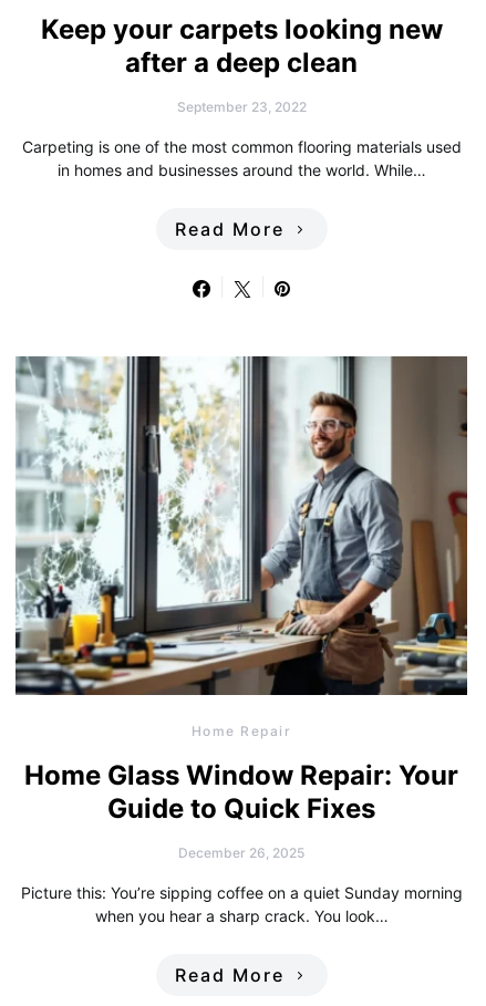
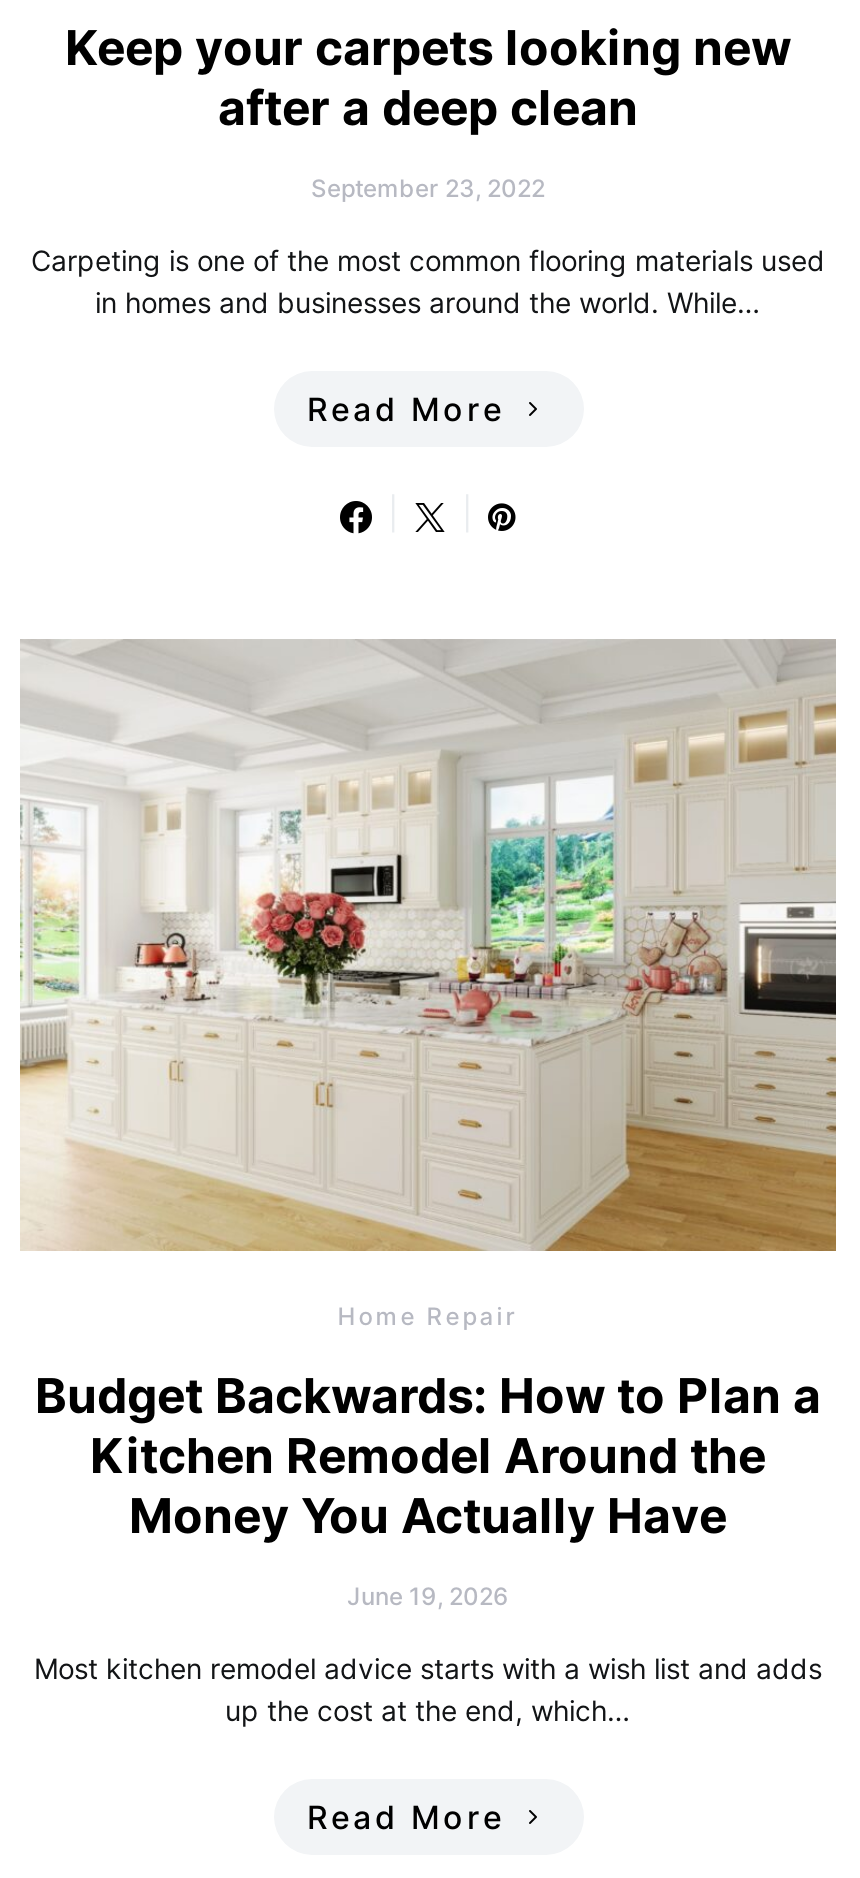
- [image]
+ [image]

- Home Glass Window Repair: Your
- Guide to Quick Fixes
+ Budget Backwards: How to Plan a
+ Kitchen Remodel Around the
+ Money You Actually Have

- December 26, 2025
+ June 19, 2026

- Picture this: You’re sipping coffee on a quiet Sunday morning
- when you hear a sharp crack. You look…
+ Most kitchen remodel advice starts with a wish list and adds
+ up the cost at the end, which…
